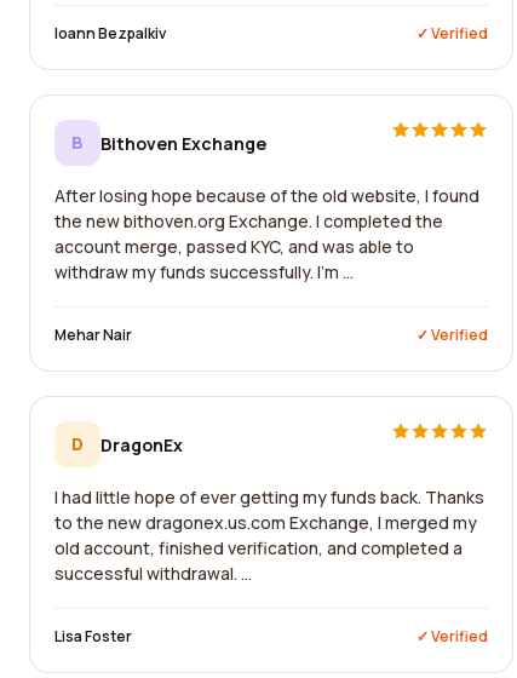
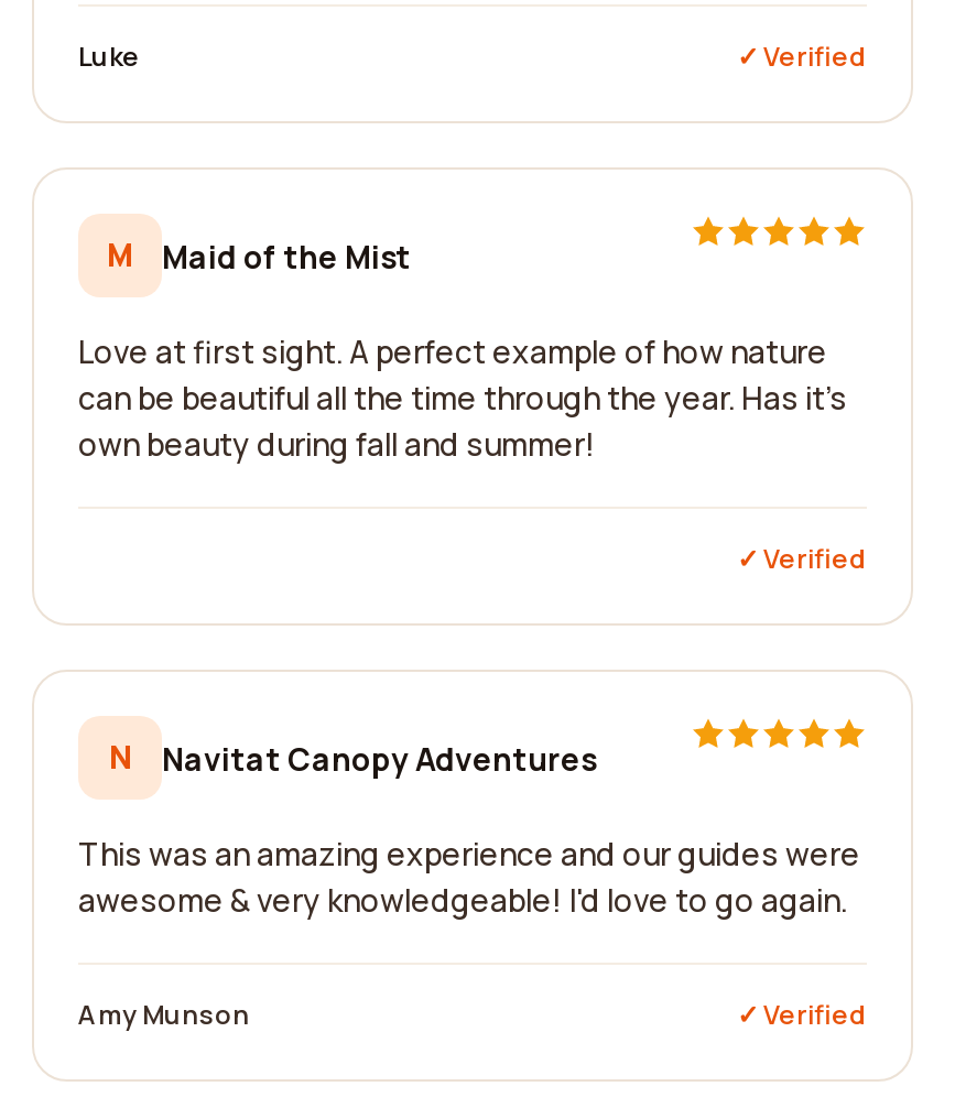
- Ioann Bezpalkiv
+ Luke

- B
- Bithoven Exchange
- After losing hope because of the old website, I found
- the new bithoven.org Exchange. I completed the
- account merge, passed KYC, and was able to
- withdraw my funds successfully. I'm ...
- Mehar Nair
+ M
+ Maid of the Mist
+ Love at first sight. A perfect example of how nature
+ can be beautiful all the time through the year. Has it's
+ own beauty during fall and summer!

- D
- DragonEx
+ N
+ Navitat Canopy Adventures

- I had little hope of ever getting my funds back. Thanks
- to the new dragonex.us.com Exchange, I merged my
- old account, finished verification, and completed a
- successful withdrawal. ...
+ This was an amazing experience and our guides were
+ awesome & very knowledgeable! I'd love to go again.

- Lisa Foster
+ Amy Munson
